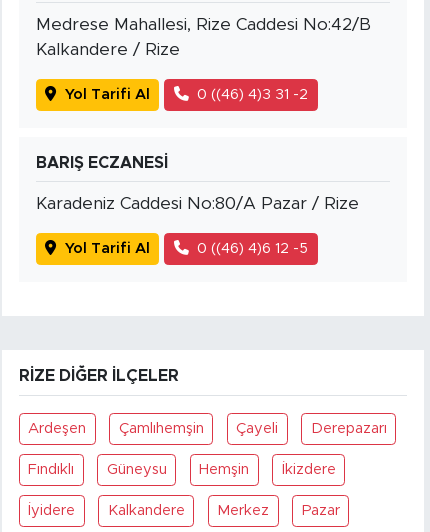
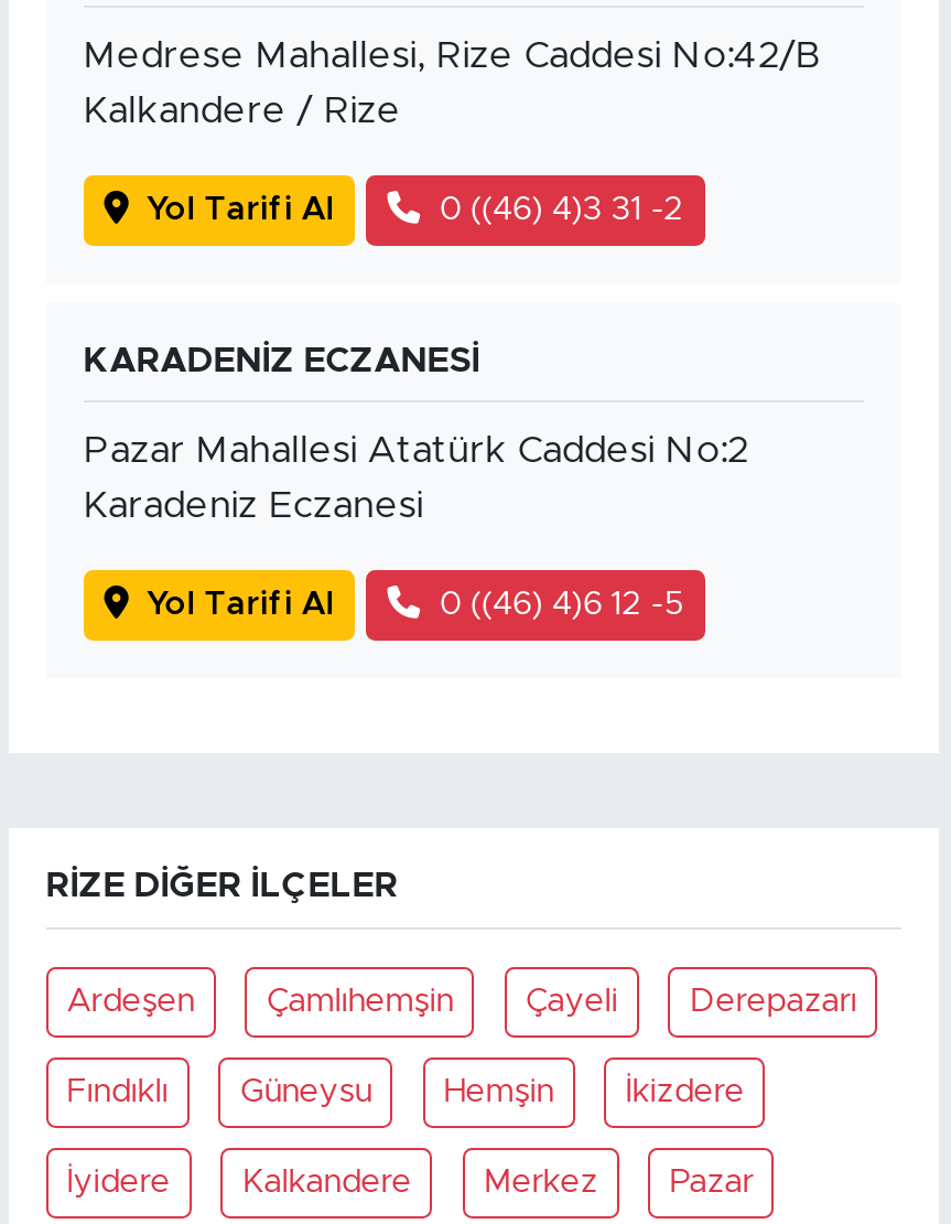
- BARIŞ ECZANESİ
- Karadeniz Caddesi No:80/A Pazar / Rize
+ KARADENİZ ECZANESİ
+ Pazar Mahallesi Atatürk Caddesi No:2
+ Karadeniz Eczanesi
